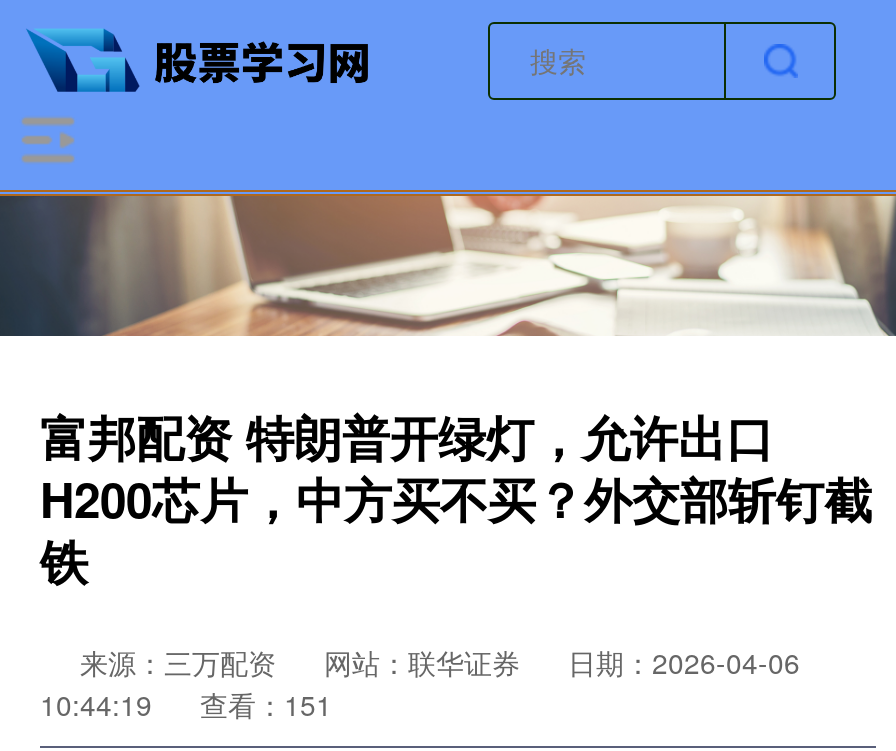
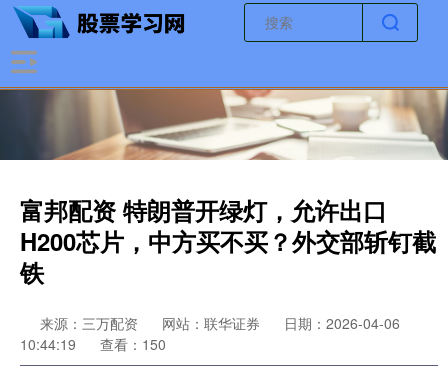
- 10:44:19 查看：151
+ 10:44:19 查看：150
